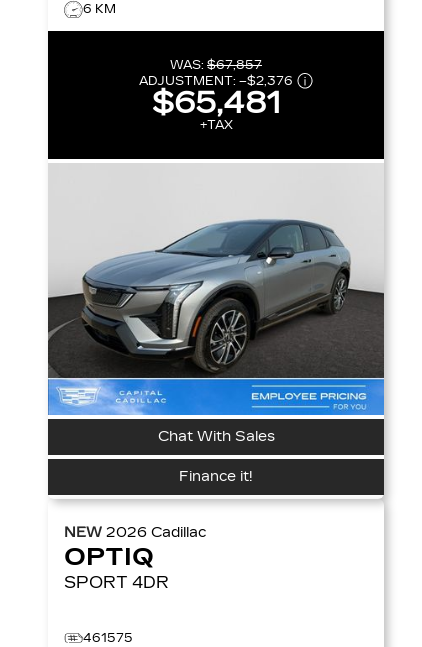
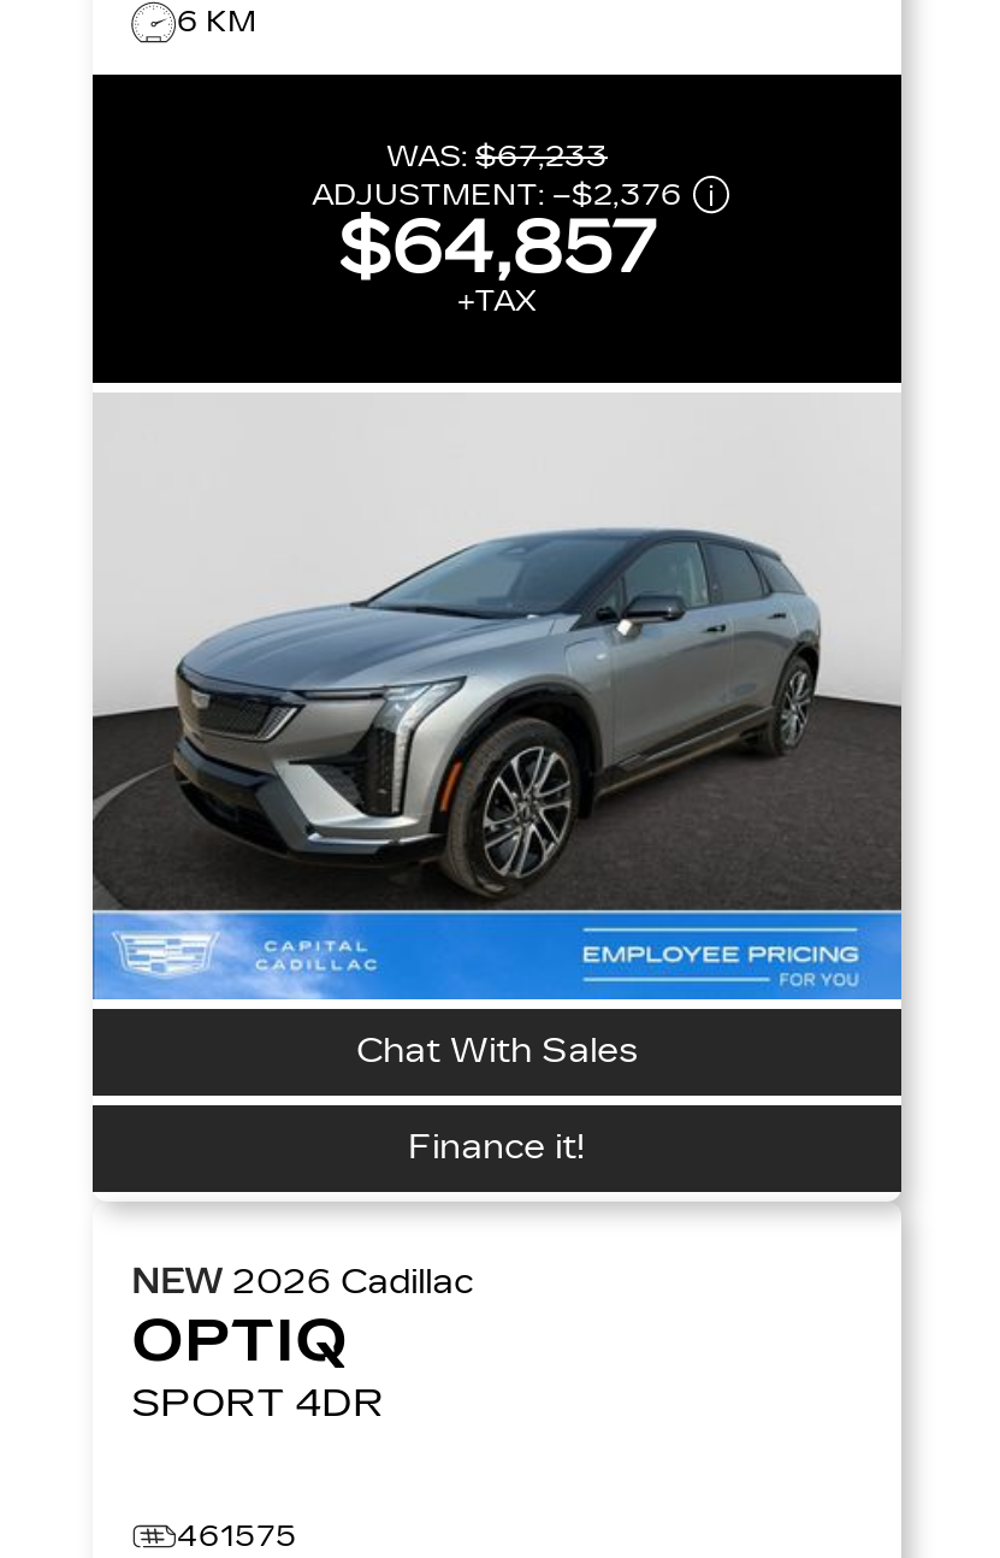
- WAS: $67,857
+ WAS: $67,233

- $65,481
+ $64,857
